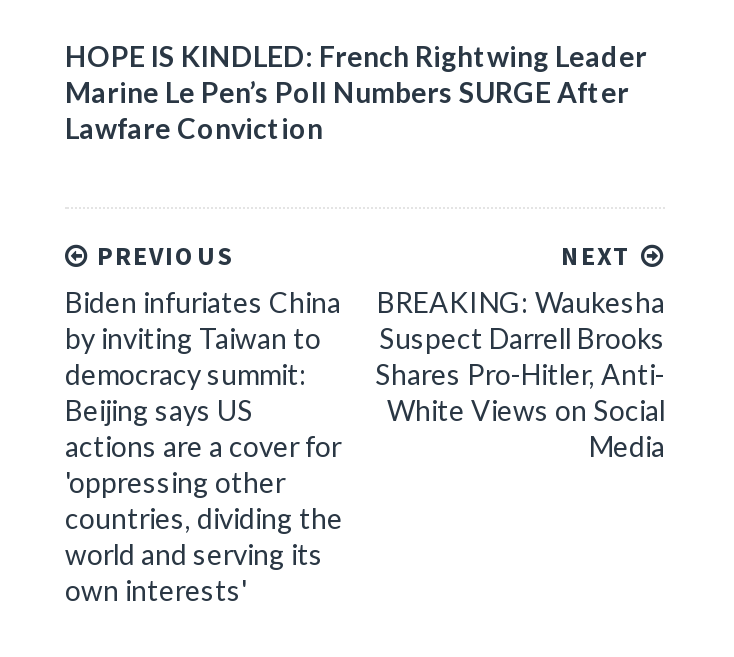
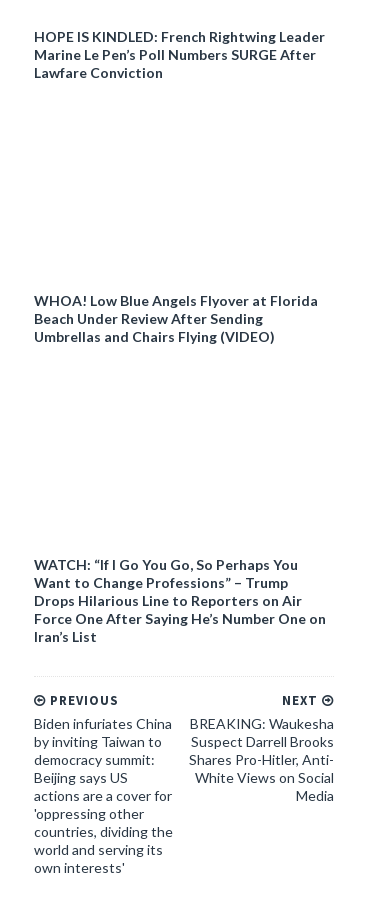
+ WHOA! Low Blue Angels Flyover at Florida
+ Beach Under Review After Sending
+ Umbrellas and Chairs Flying (VIDEO)

+ WATCH: “If I Go You Go, So Perhaps You
+ Want to Change Professions” – Trump
+ Drops Hilarious Line to Reporters on Air
+ Force One After Saying He’s Number One on
+ Iran’s List
